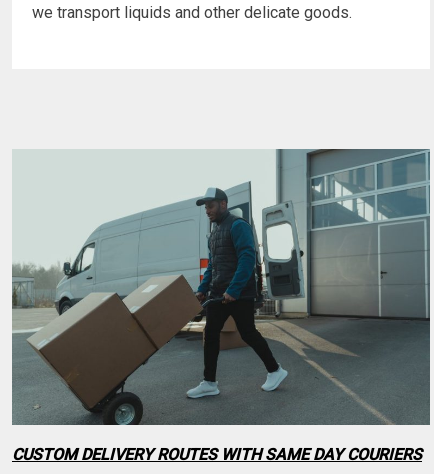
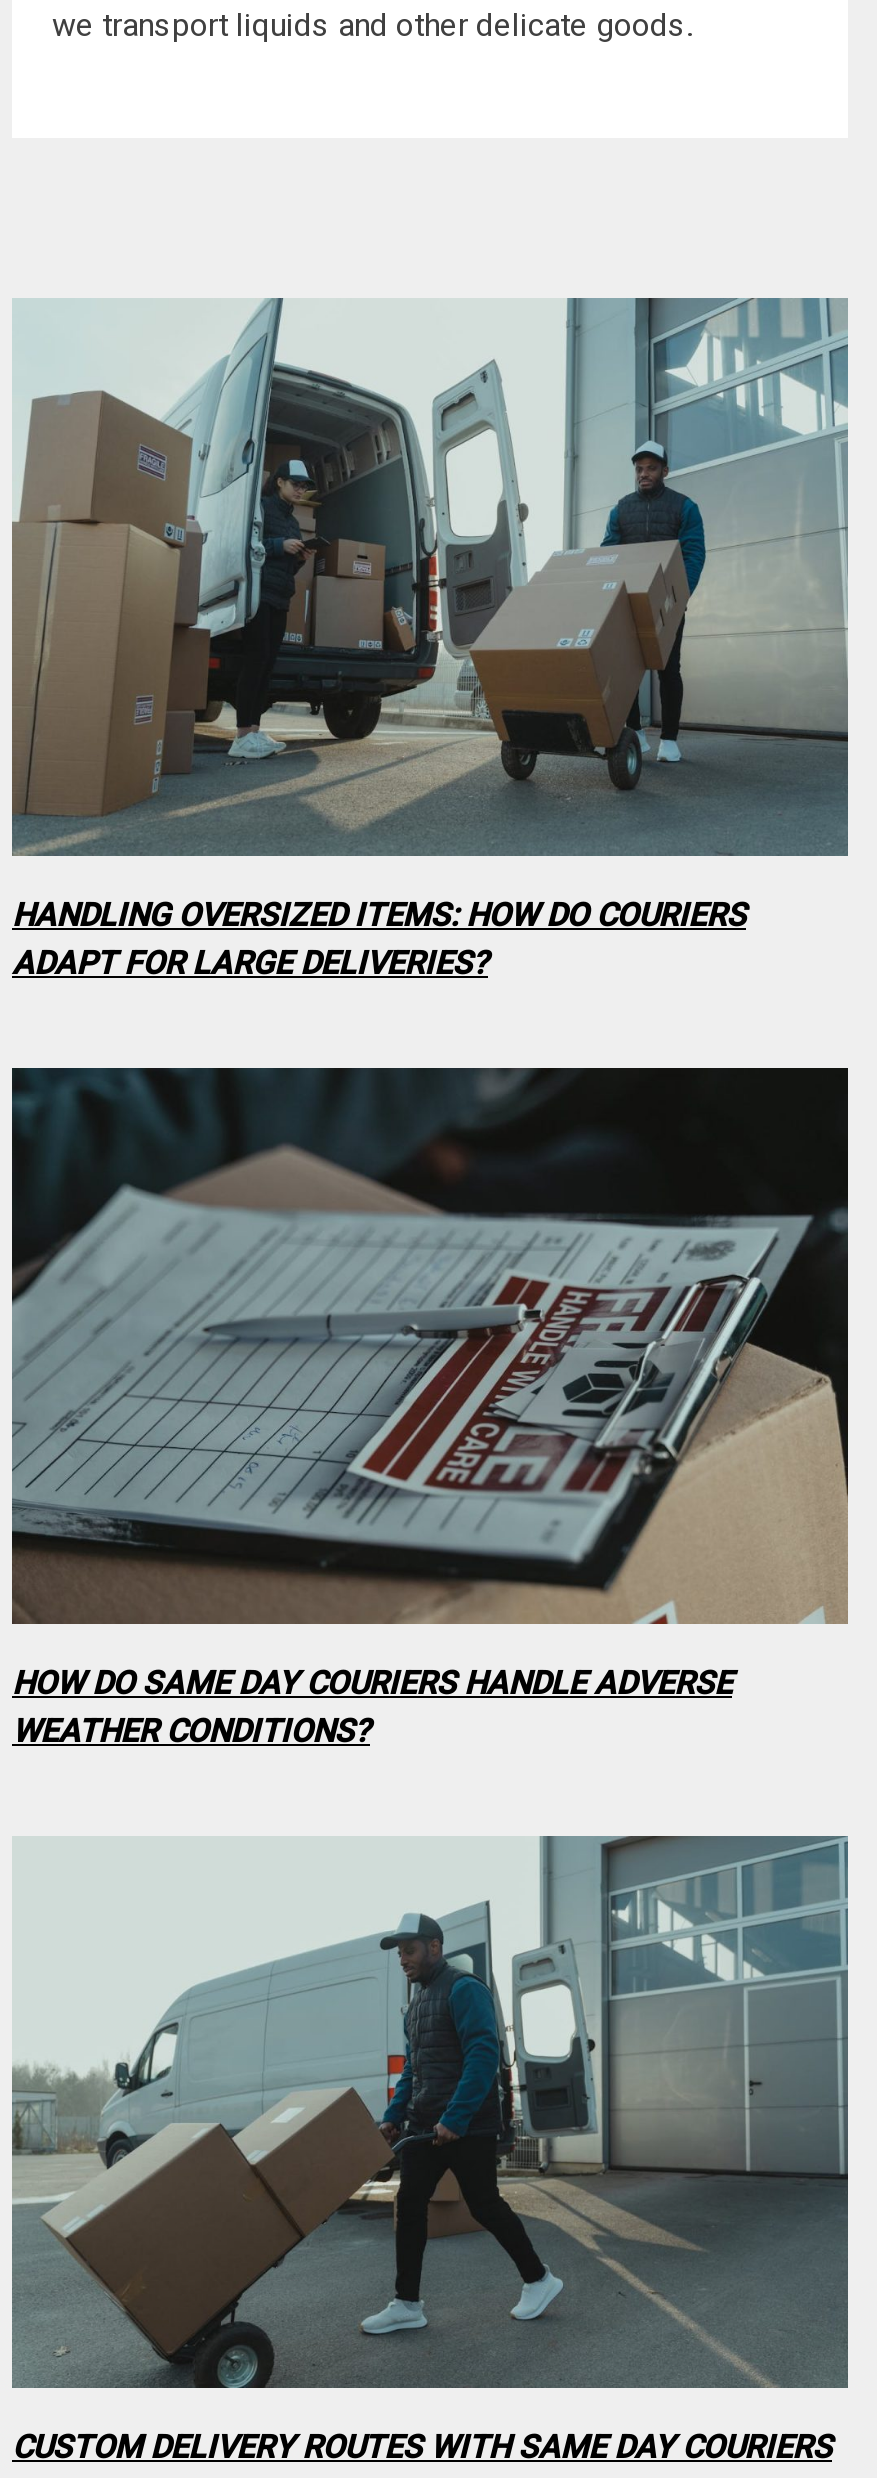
+ [image]
+ HOW DO SAME DAY COURIERS HANDLE ADVERSE
+ WEATHER CONDITIONS?

+ [image]
+ HANDLING OVERSIZED ITEMS: HOW DO COURIERS
+ ADAPT FOR LARGE DELIVERIES?
